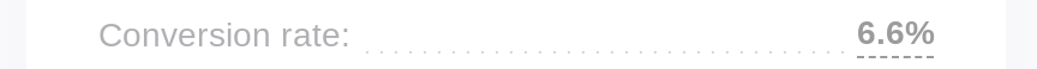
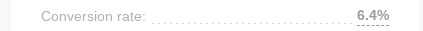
- 6.6%
+ 6.4%
